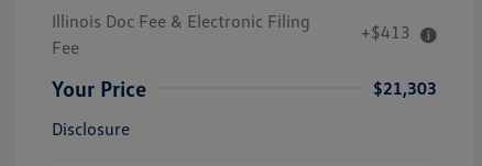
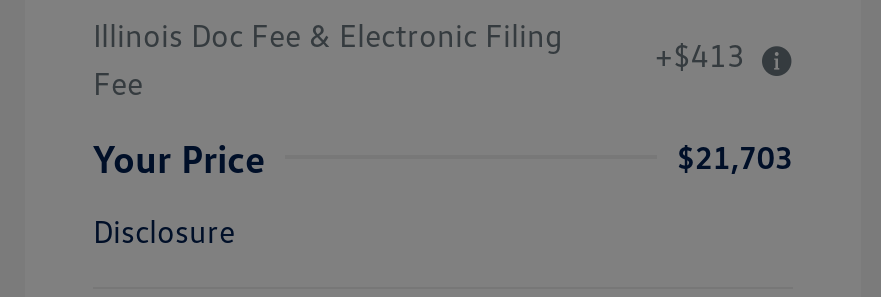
- $21,303
+ $21,703
